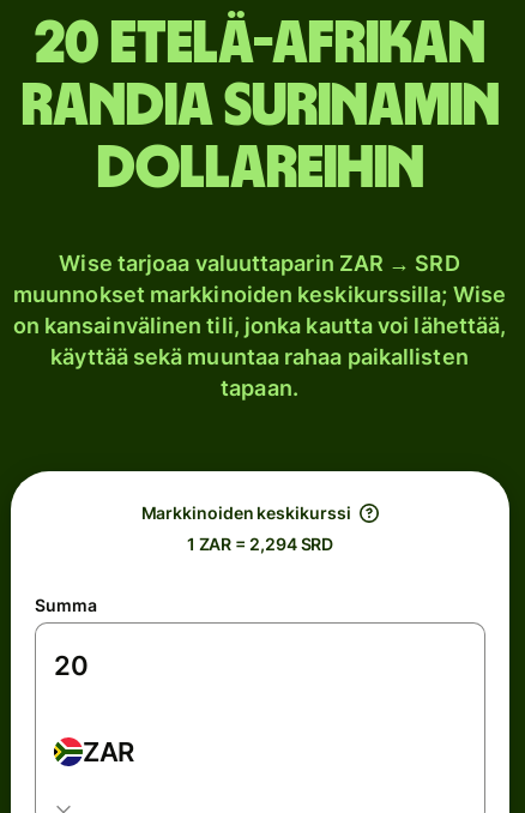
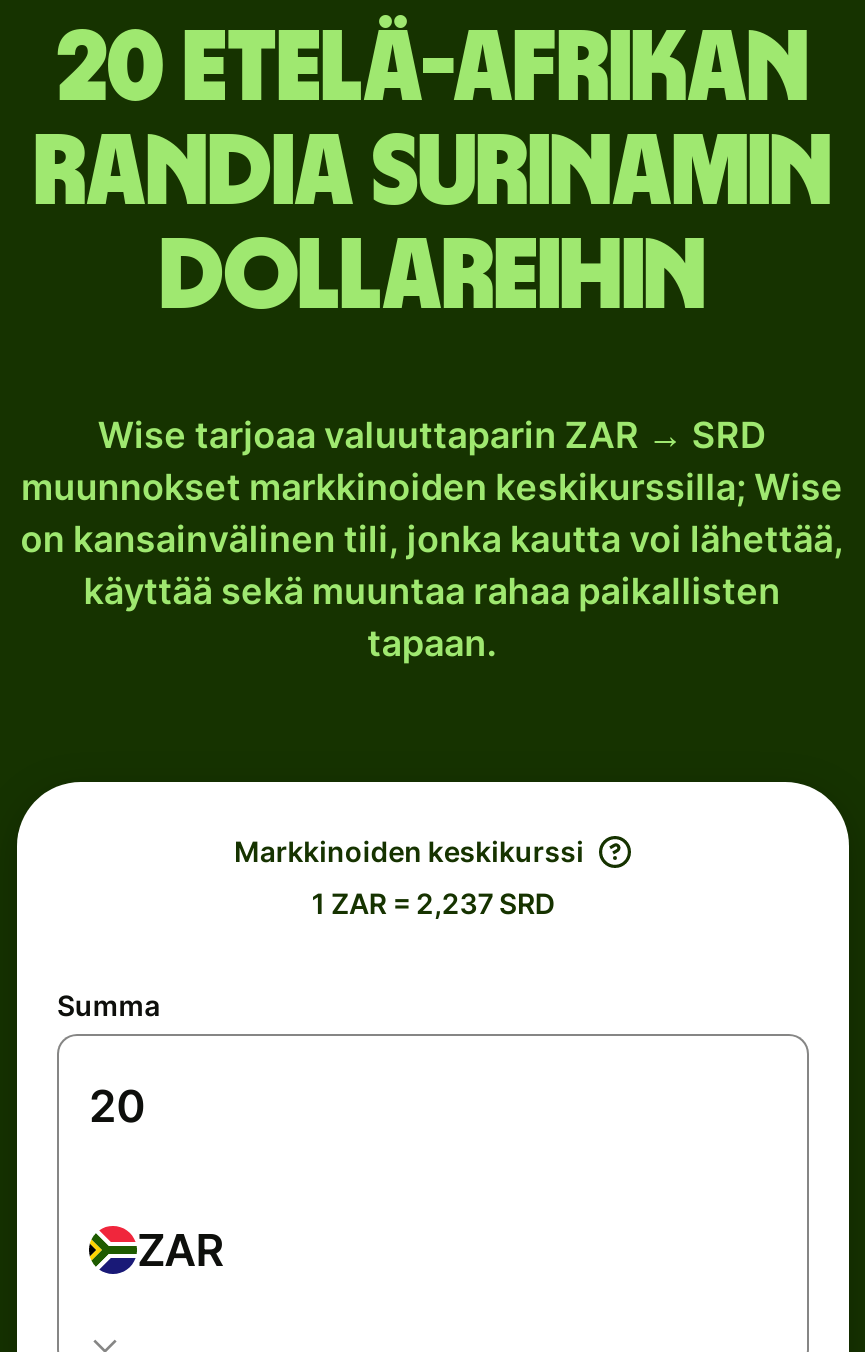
- 1 ZAR = 2,294 SRD
+ 1 ZAR = 2,237 SRD
